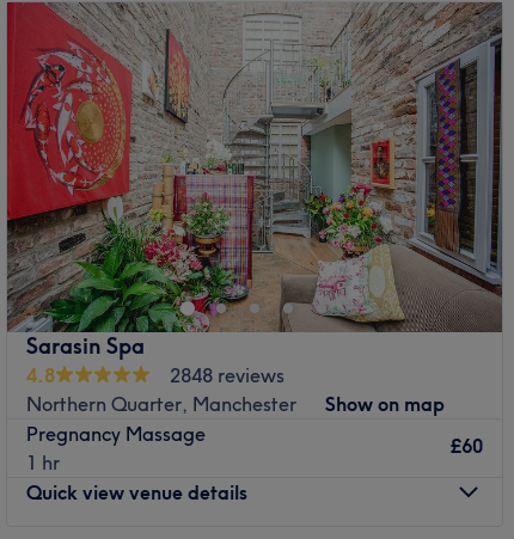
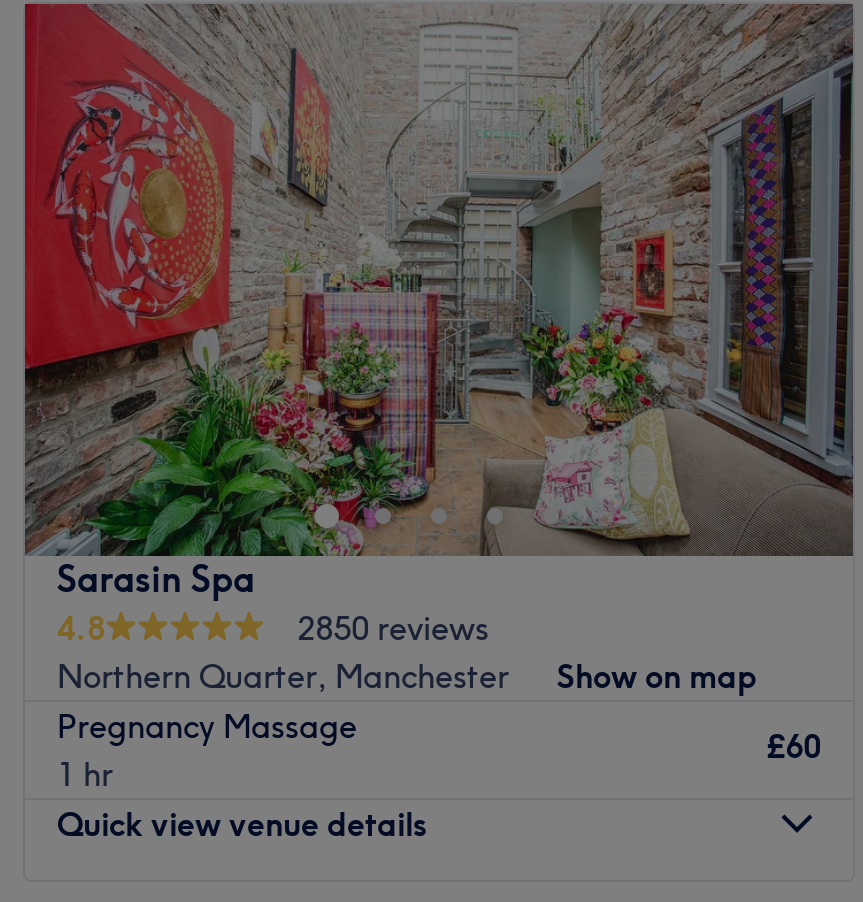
- 2848 reviews
+ 2850 reviews
